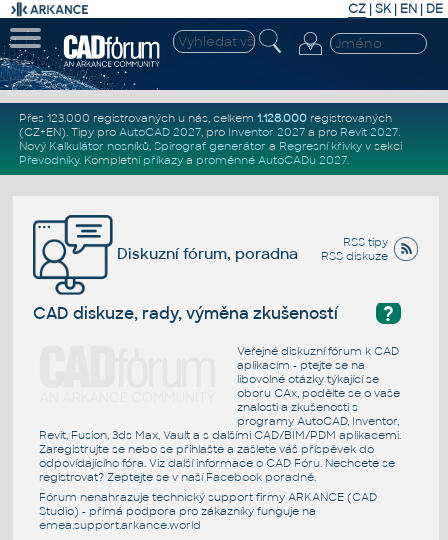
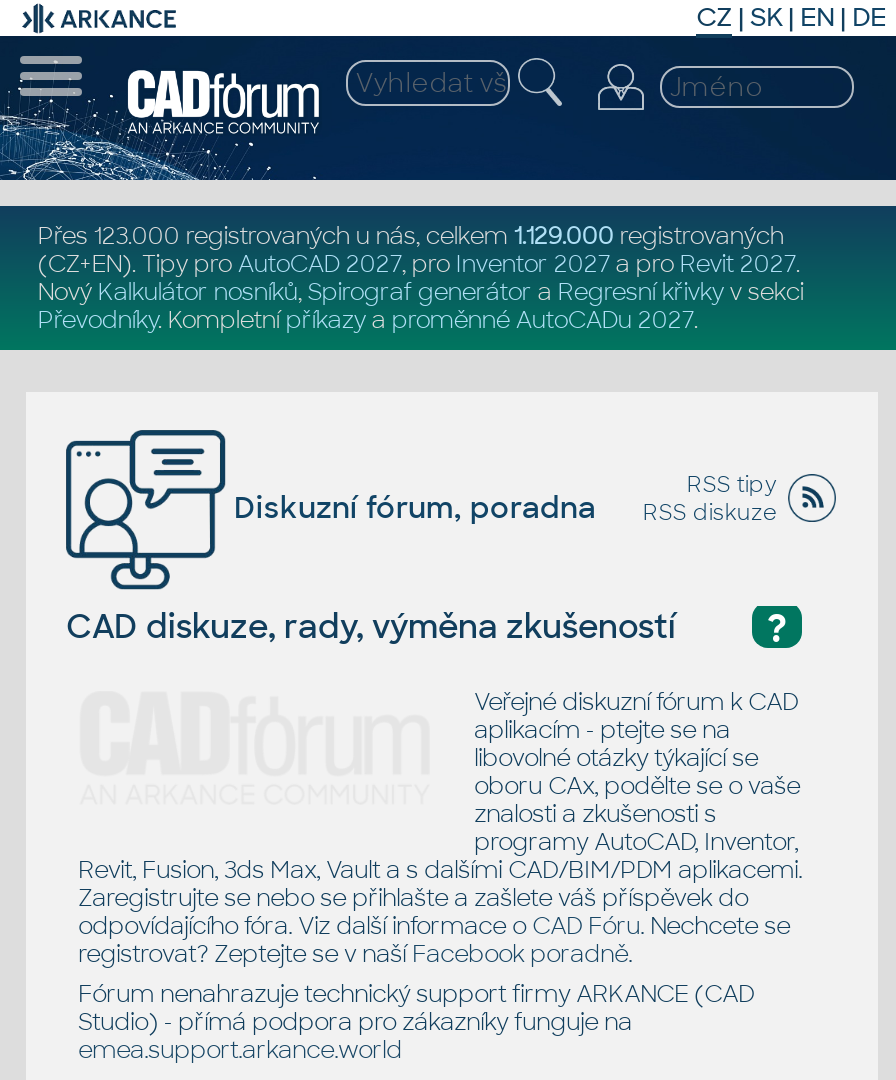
- Přes 123.000 registrovaných u nás, celkem 1.128.000 registrovaných
+ Přes 123.000 registrovaných u nás, celkem 1.129.000 registrovaných
